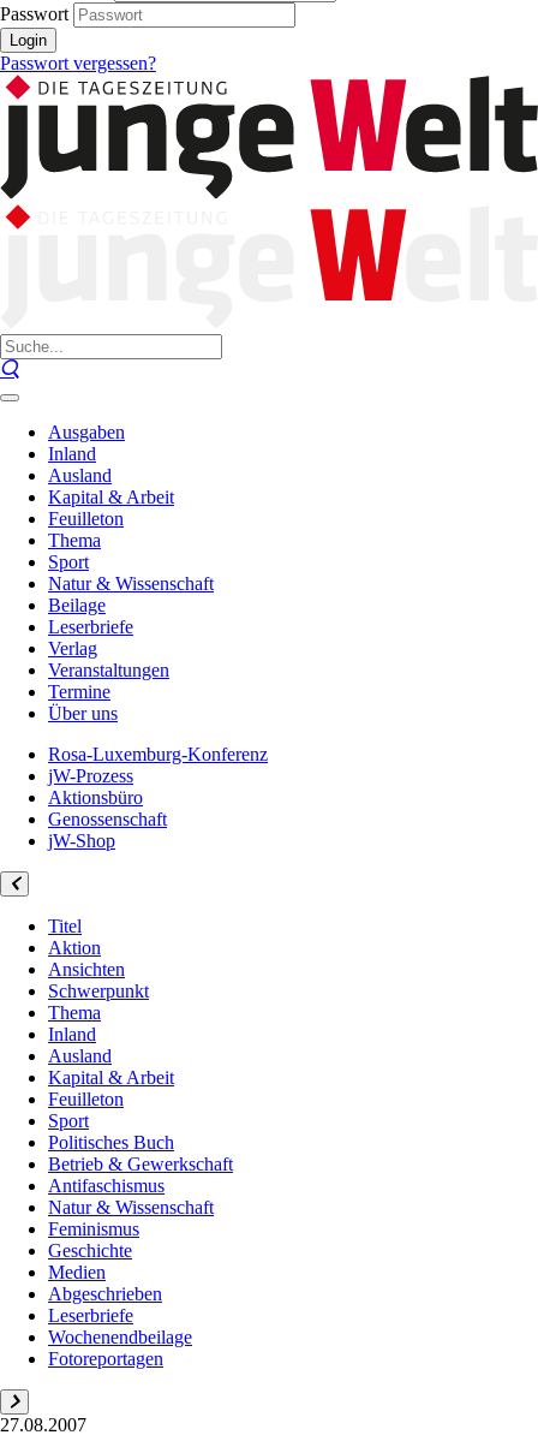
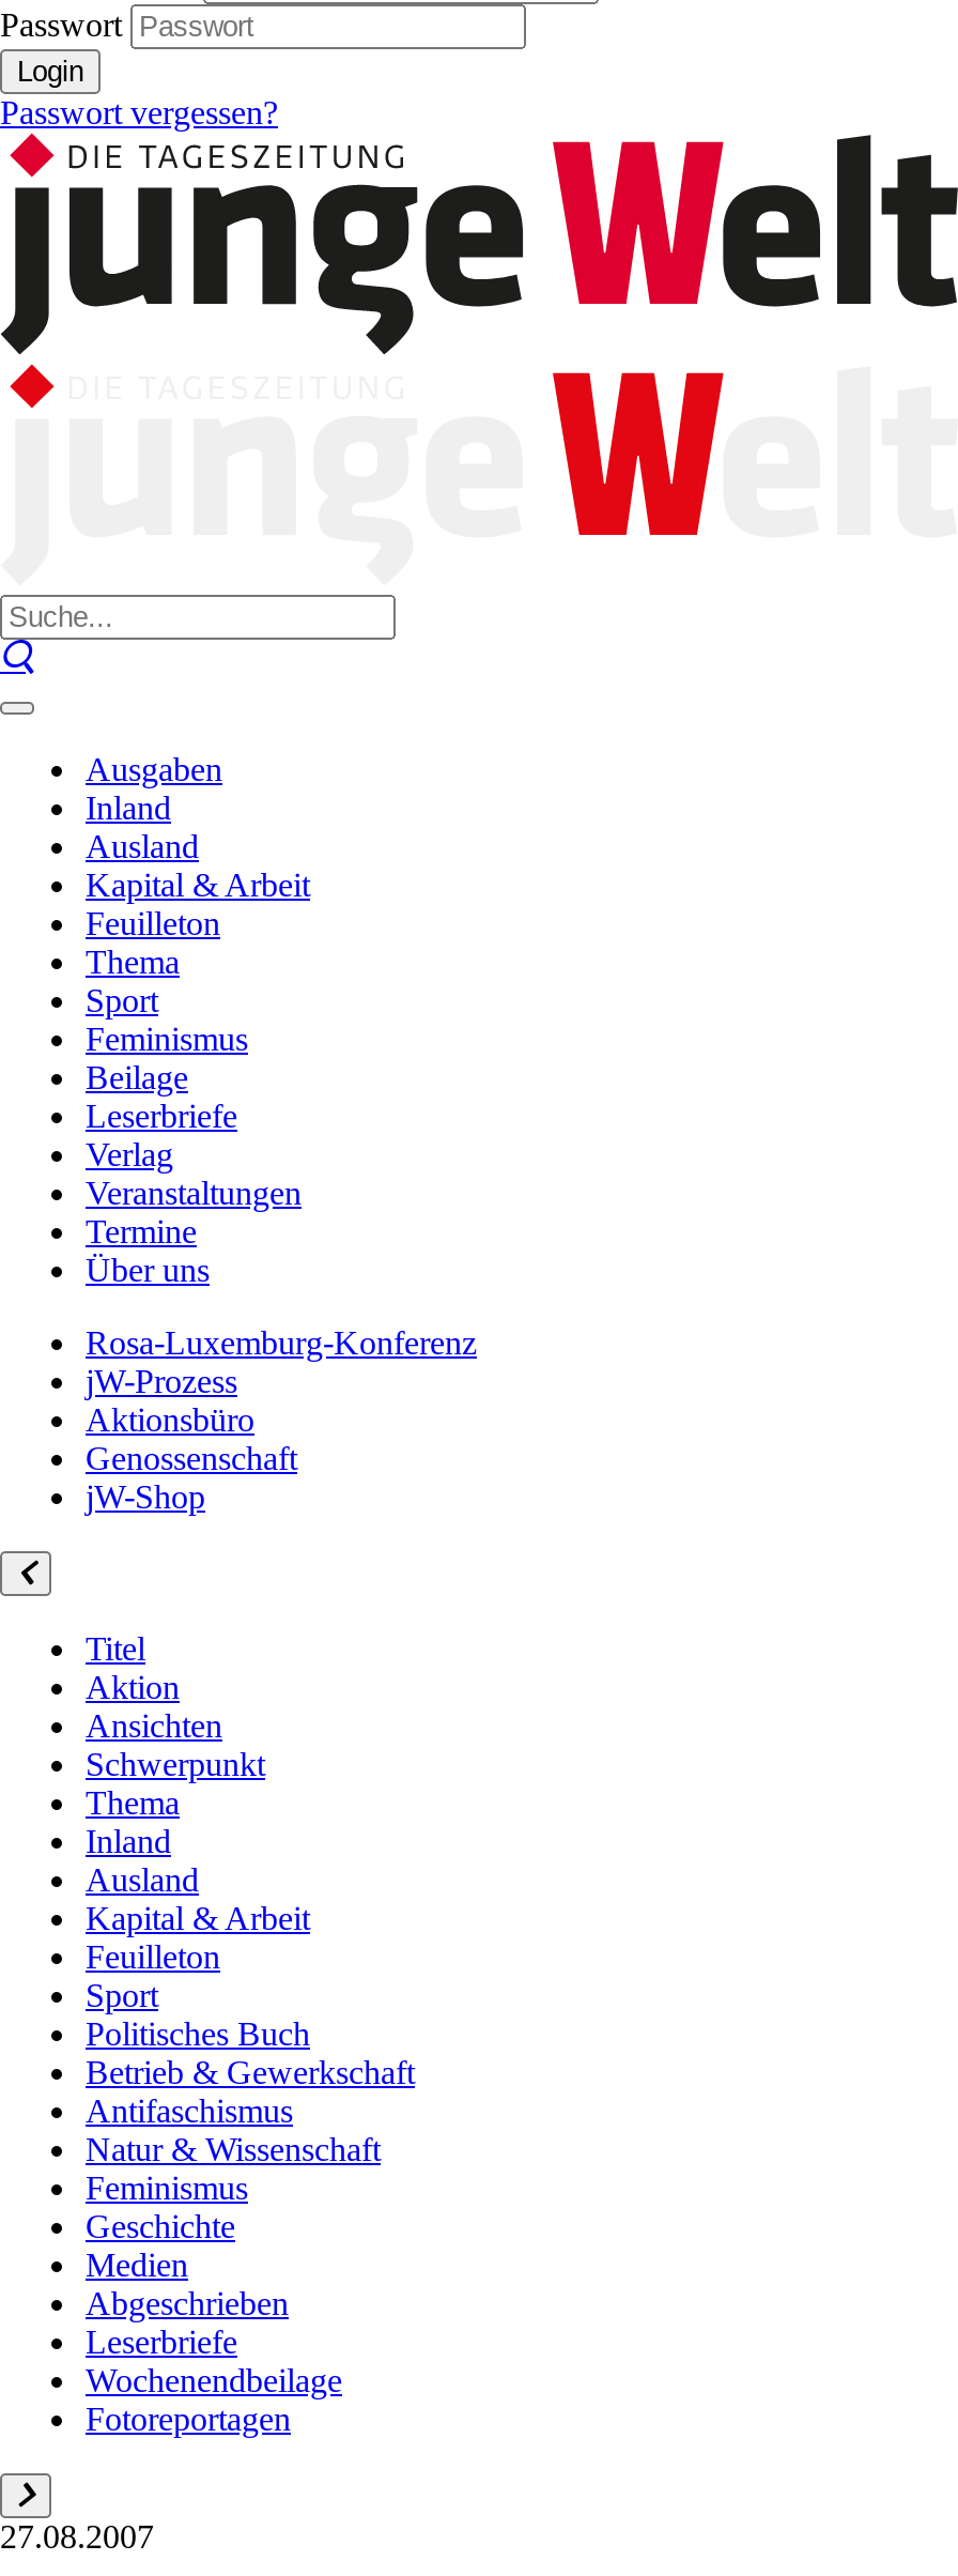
- Natur & Wissenschaft
+ Feminismus
